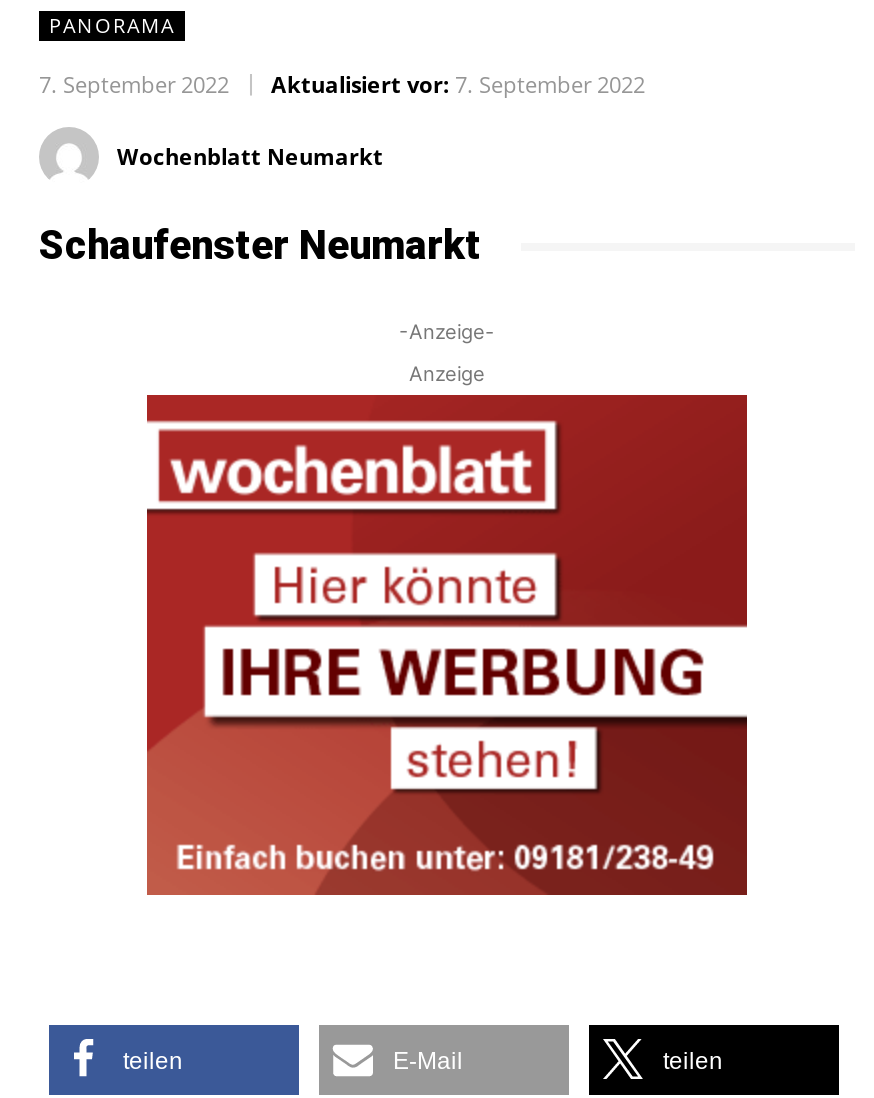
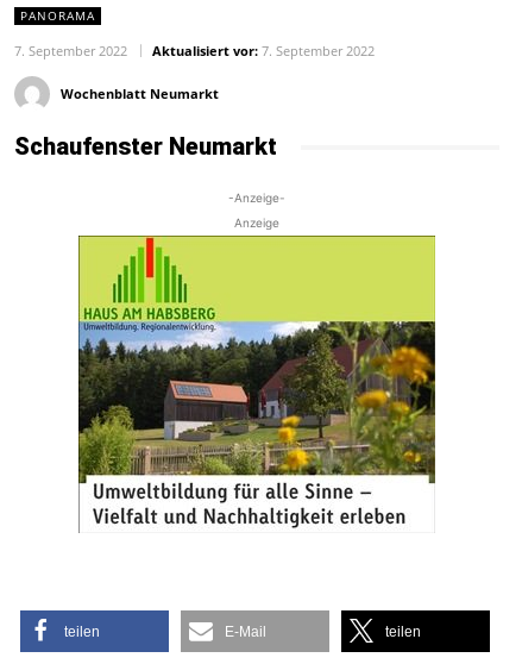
- [image]
+ [image]
